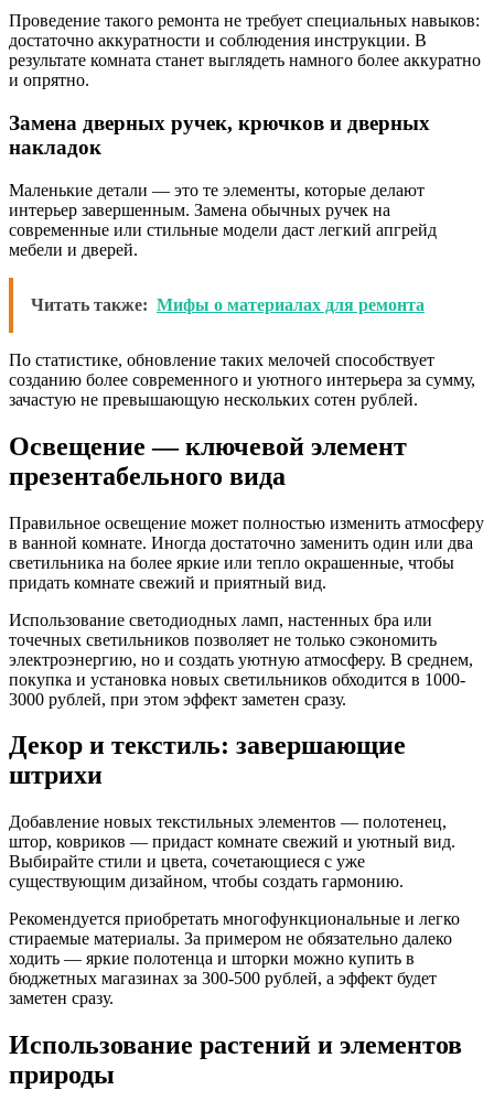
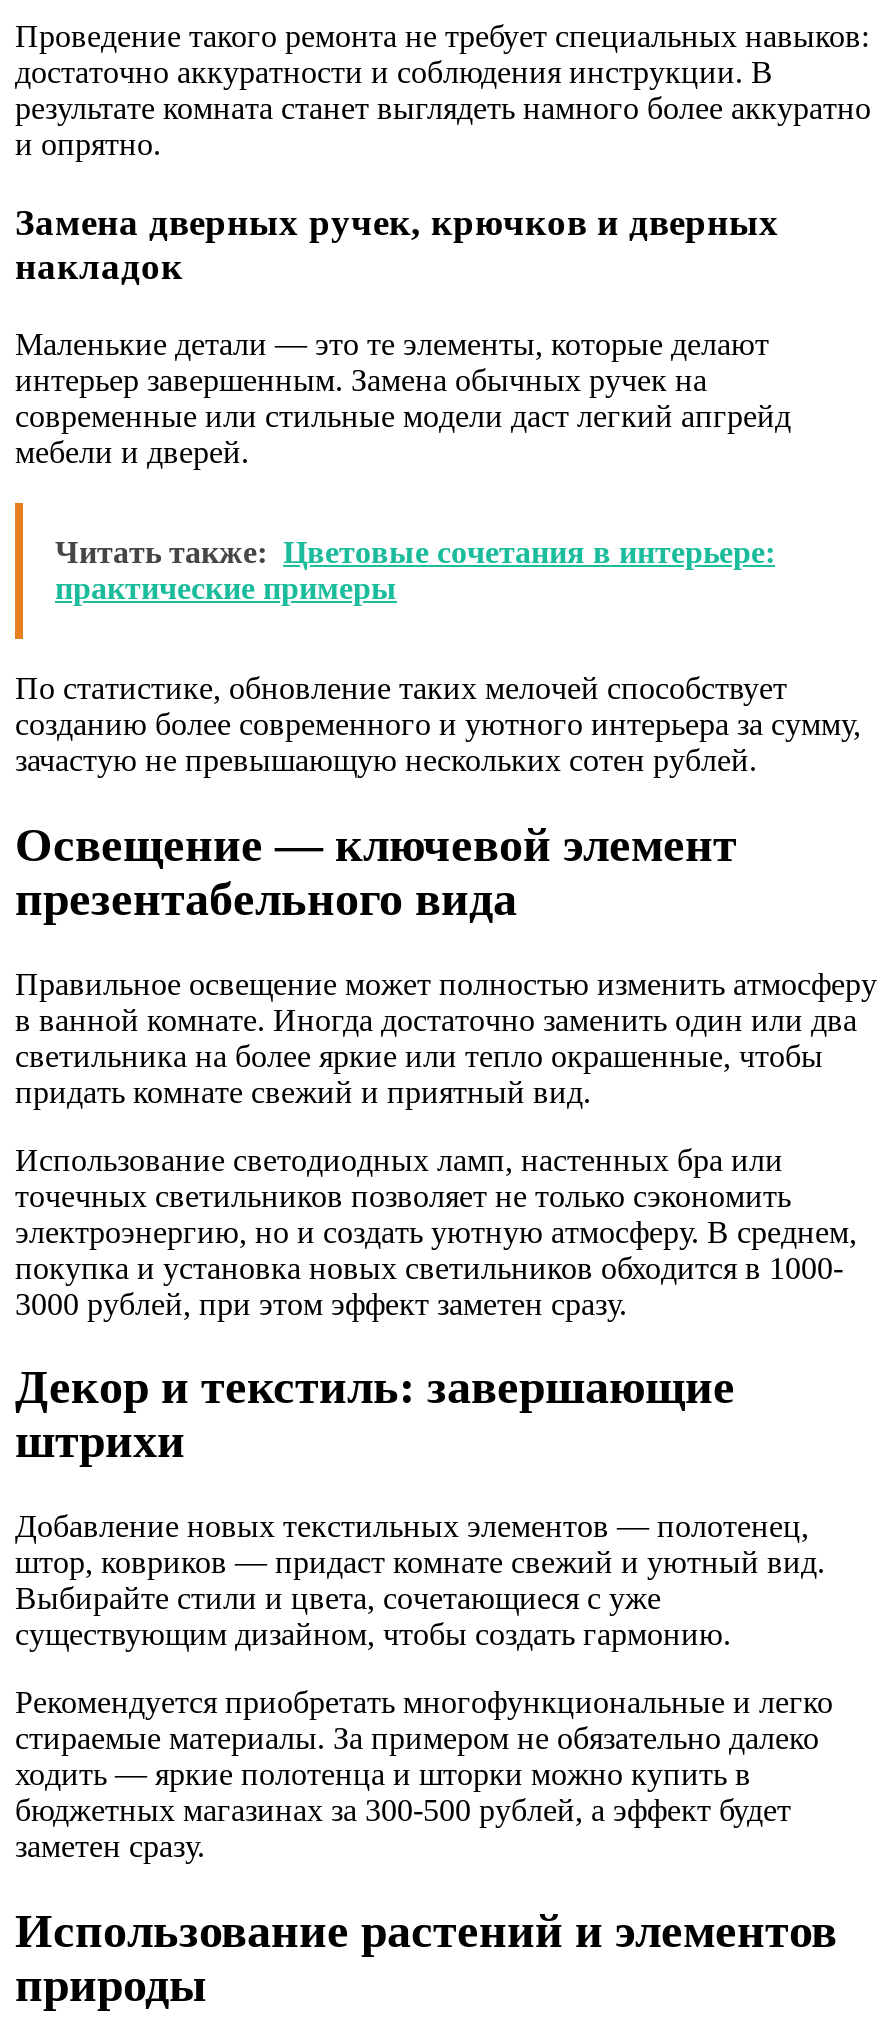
- Читать также: Мифы о материалах для ремонта
+ Читать также: Цветовые сочетания в интерьере:
+ практические примеры
